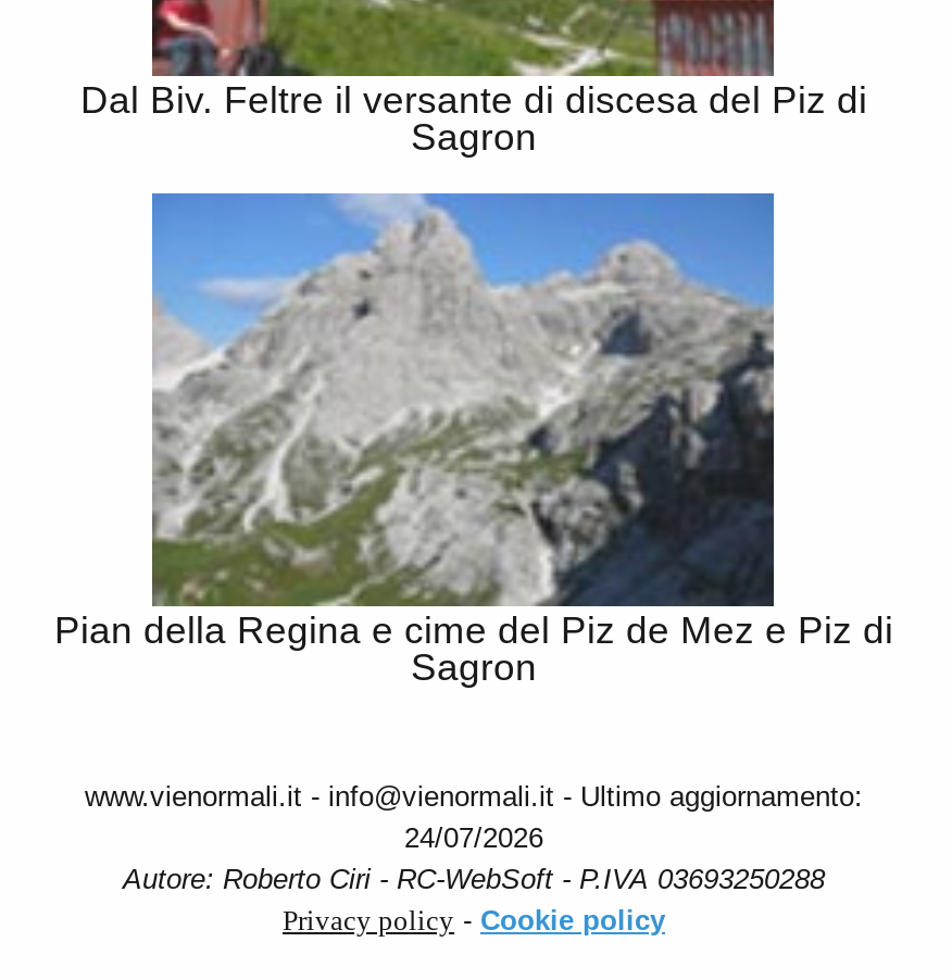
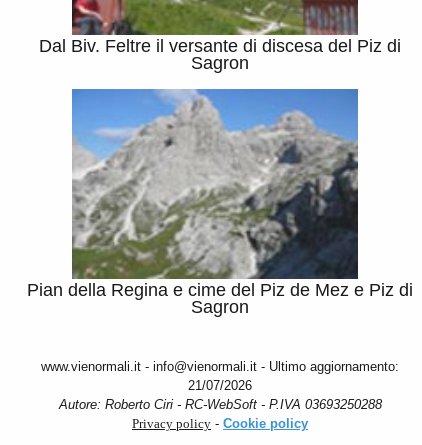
- 24/07/2026
+ 21/07/2026
